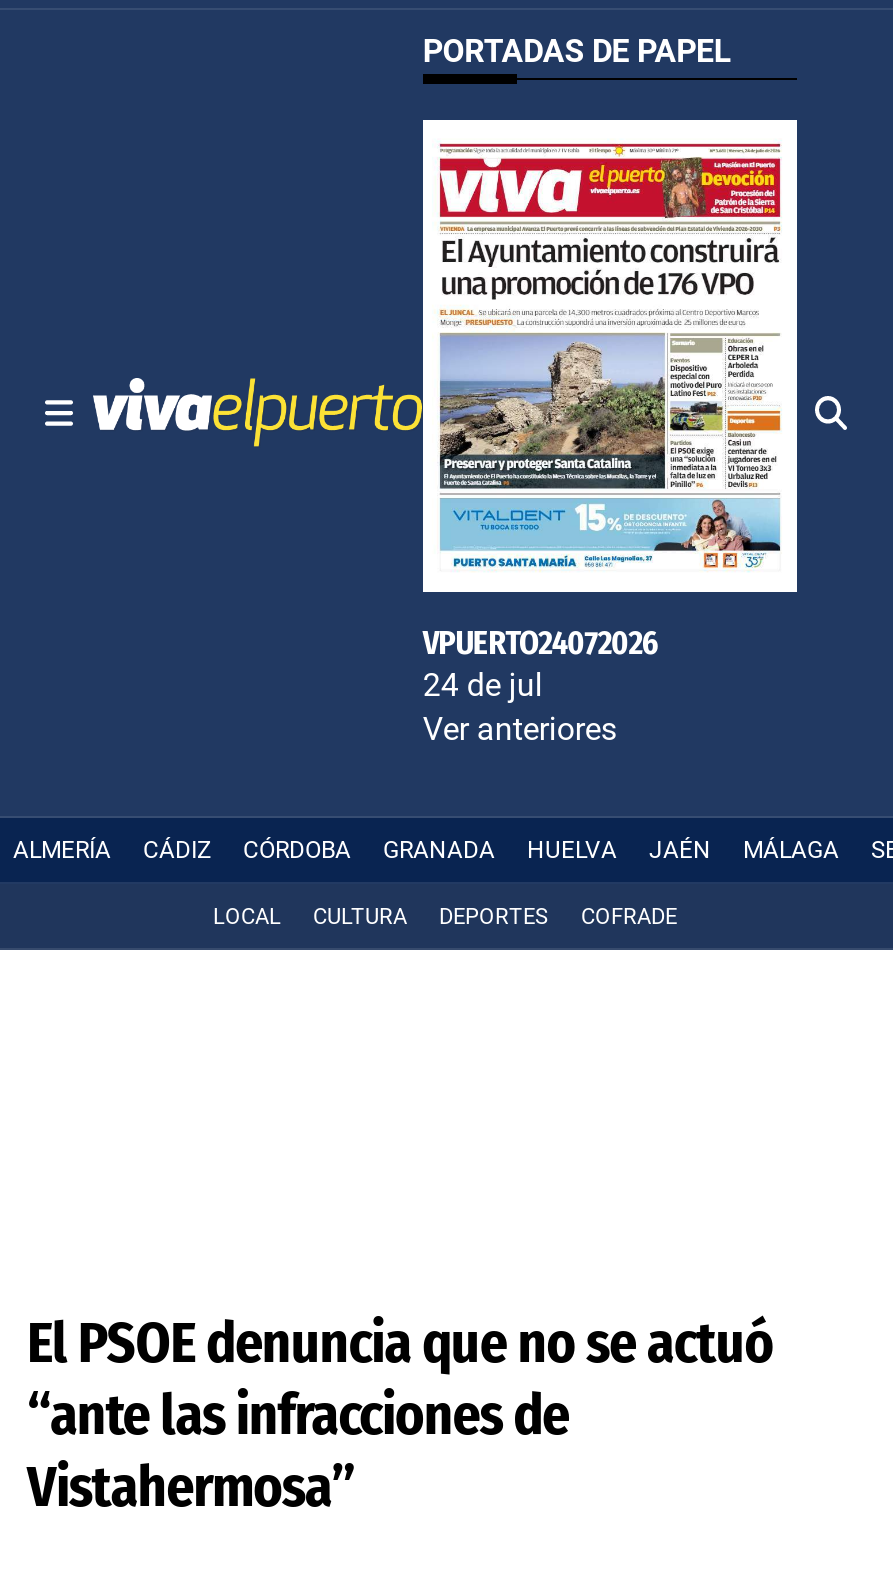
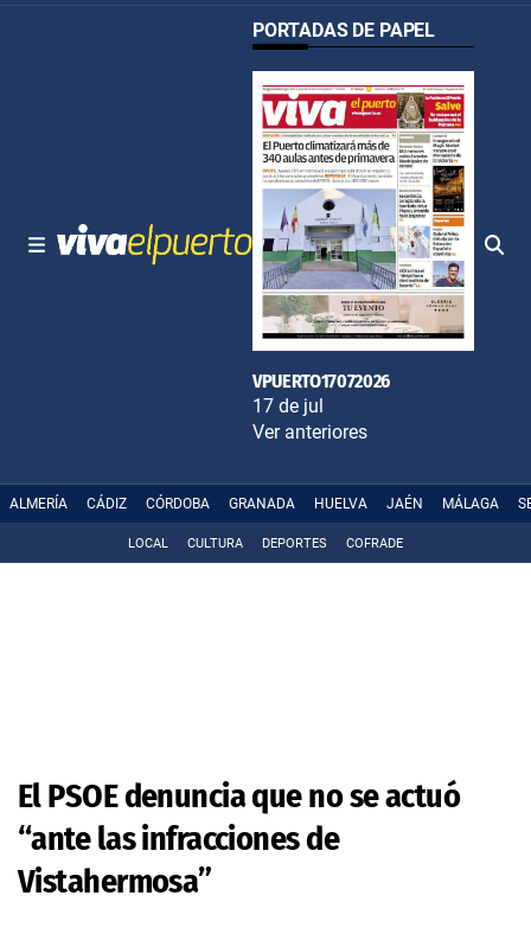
- [image]
- VPUERTO24072026
- 24 de jul
+ [image]
+ VPUERTO17072026
+ 17 de jul
